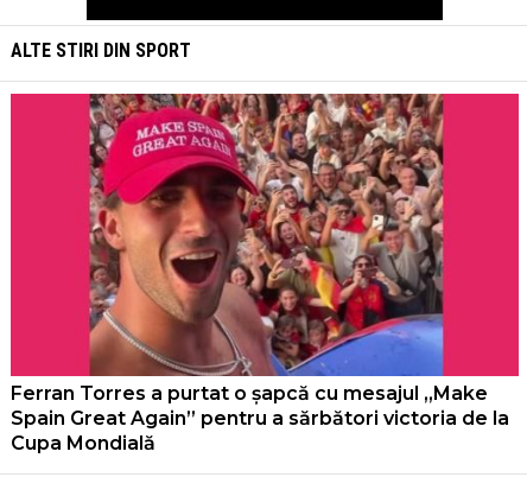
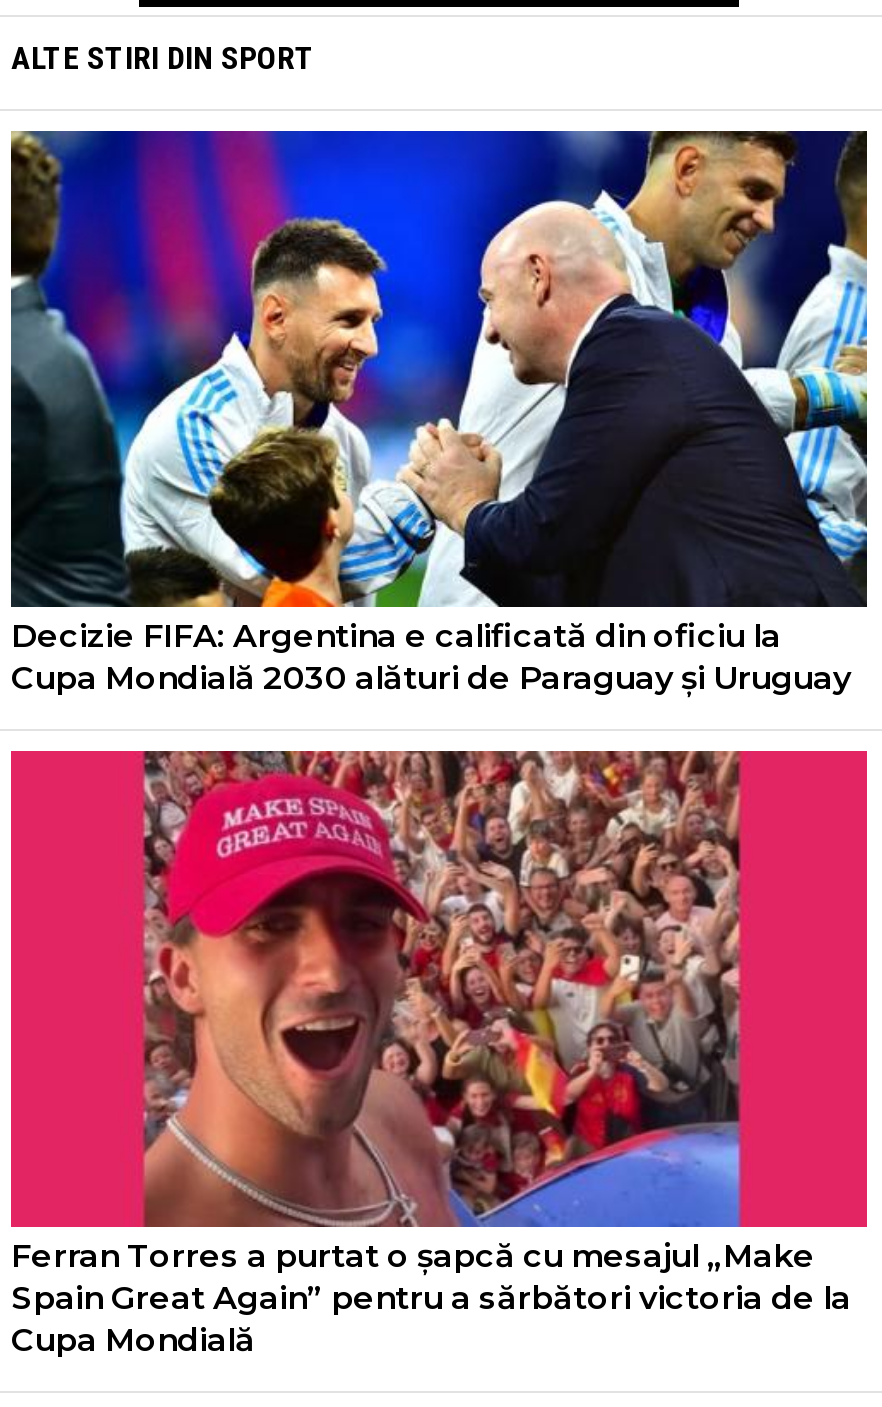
+ [image]
+ Decizie FIFA: Argentina e calificată din oficiu la
+ Cupa Mondială 2030 alături de Paraguay și Uruguay
